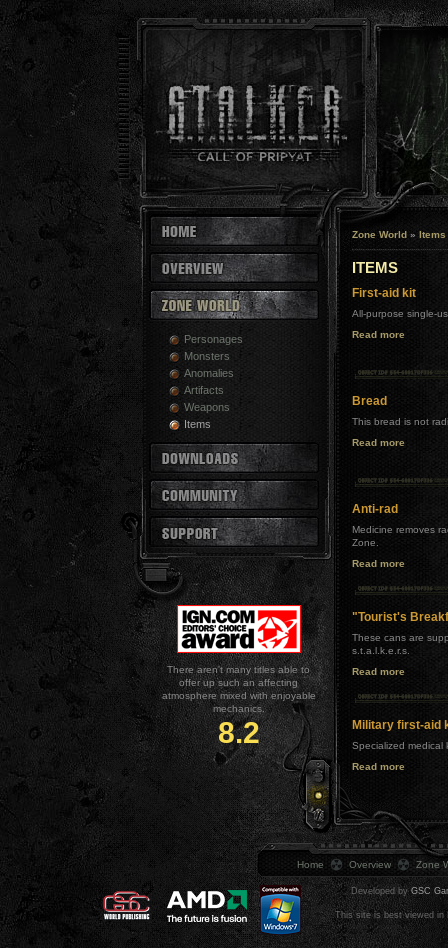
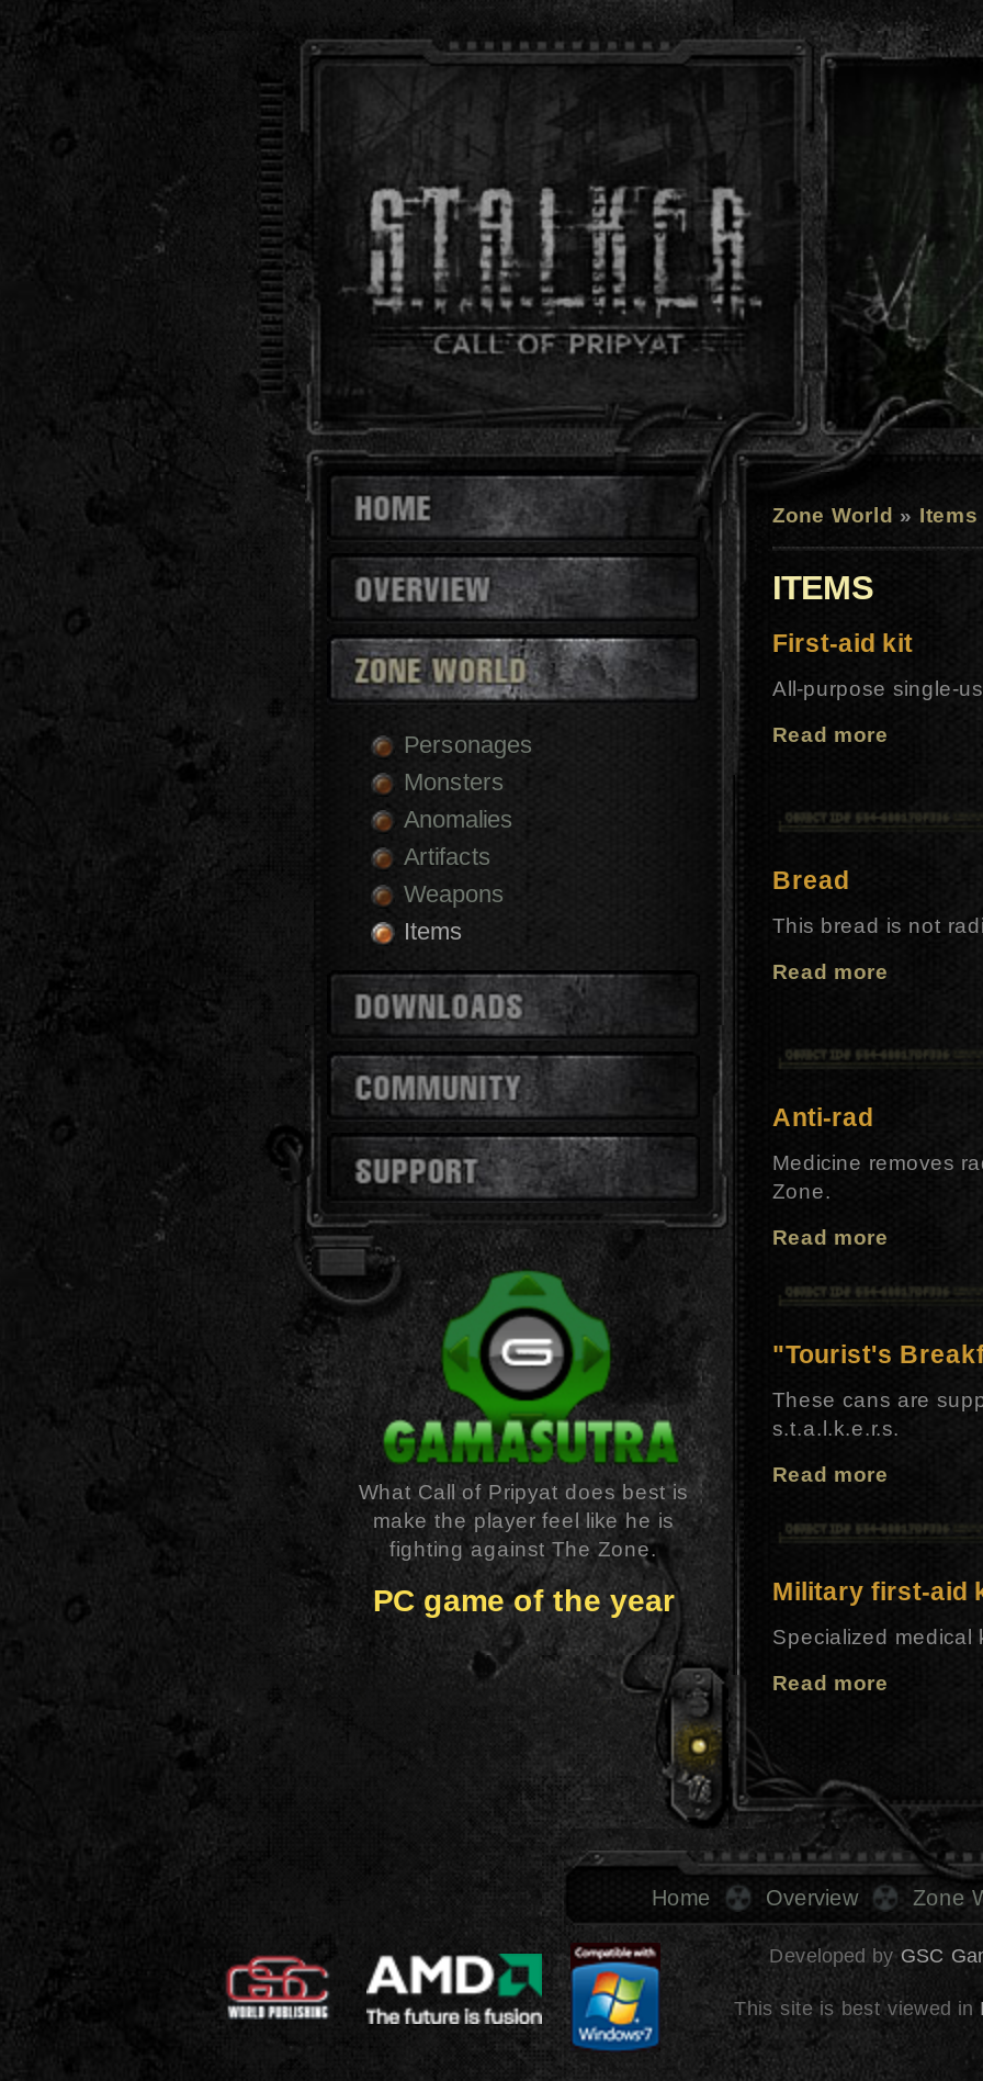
- [image]
- There aren't many titles able to
- offer up such an affecting
- atmosphere mixed with enjoyable
- mechanics.
- 8.2
+ [image]
+ What Call of Pripyat does best is
+ make the player feel like he is
+ fighting against The Zone.
+ PC game of the year
